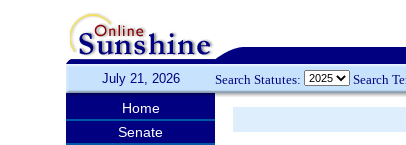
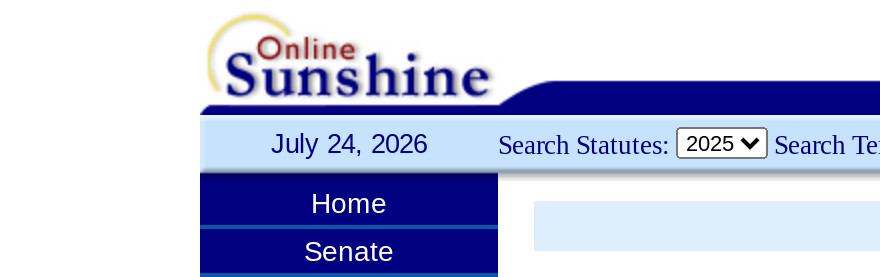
- July 21, 2026
+ July 24, 2026
